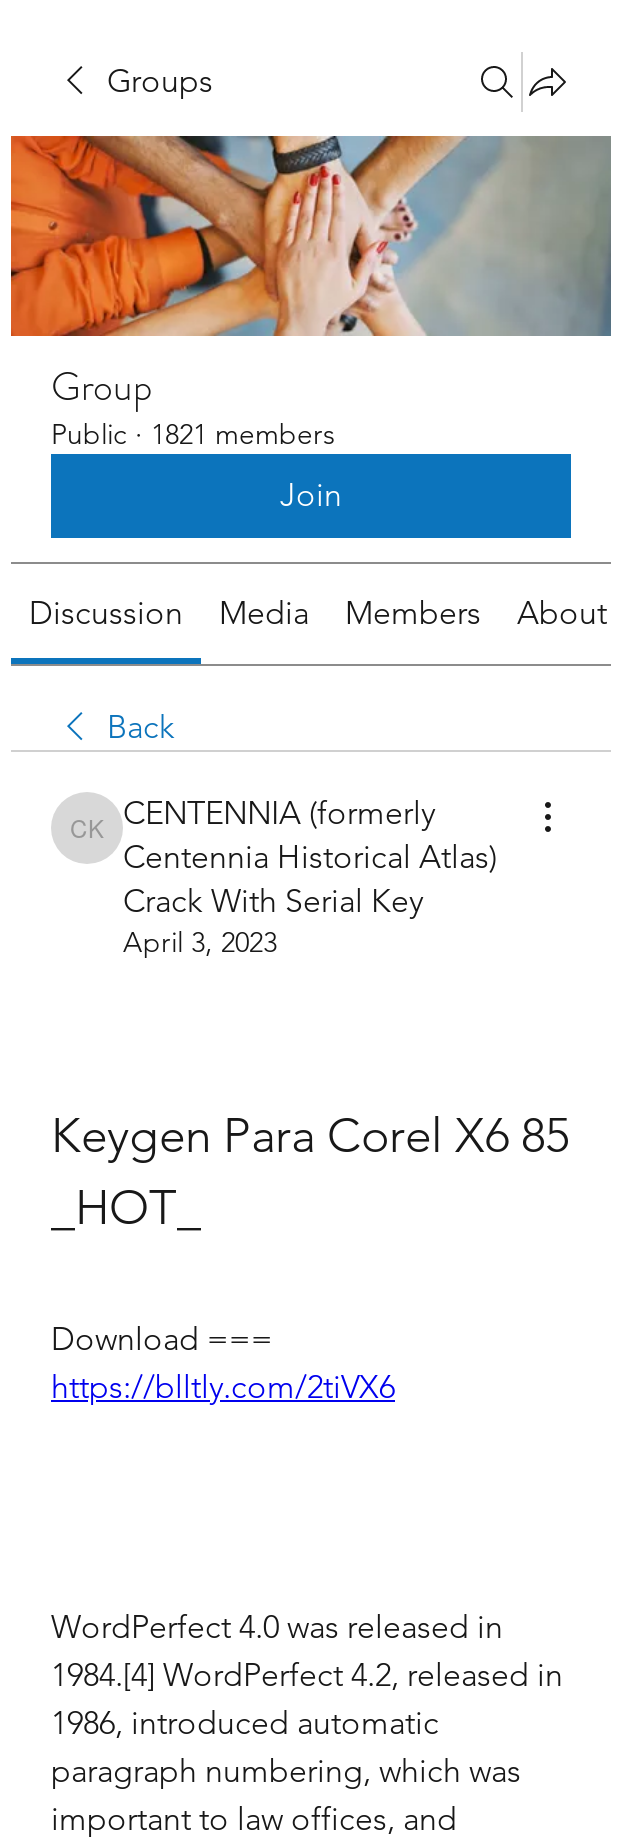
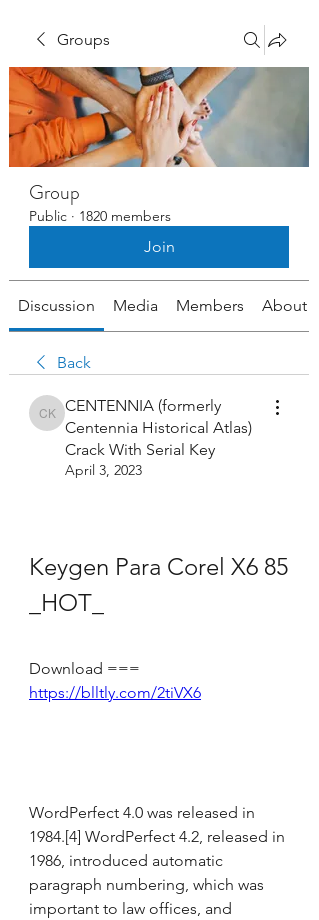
- Public · 1821 members
+ Public · 1820 members
